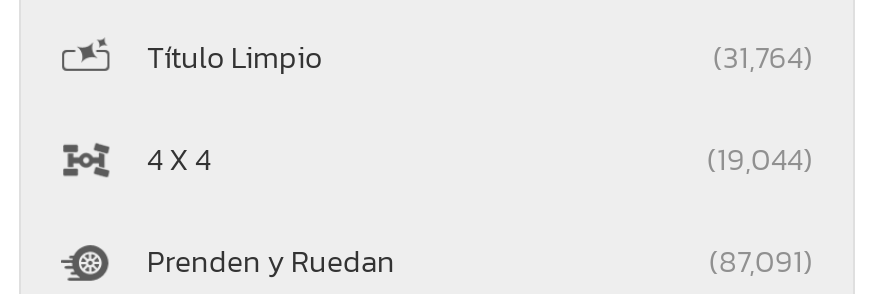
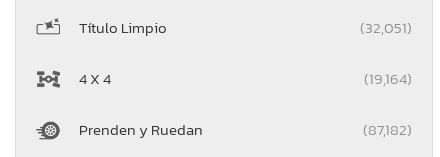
- (31,764)
+ (32,051)

- (19,044)
+ (19,164)

- (87,091)
+ (87,182)
